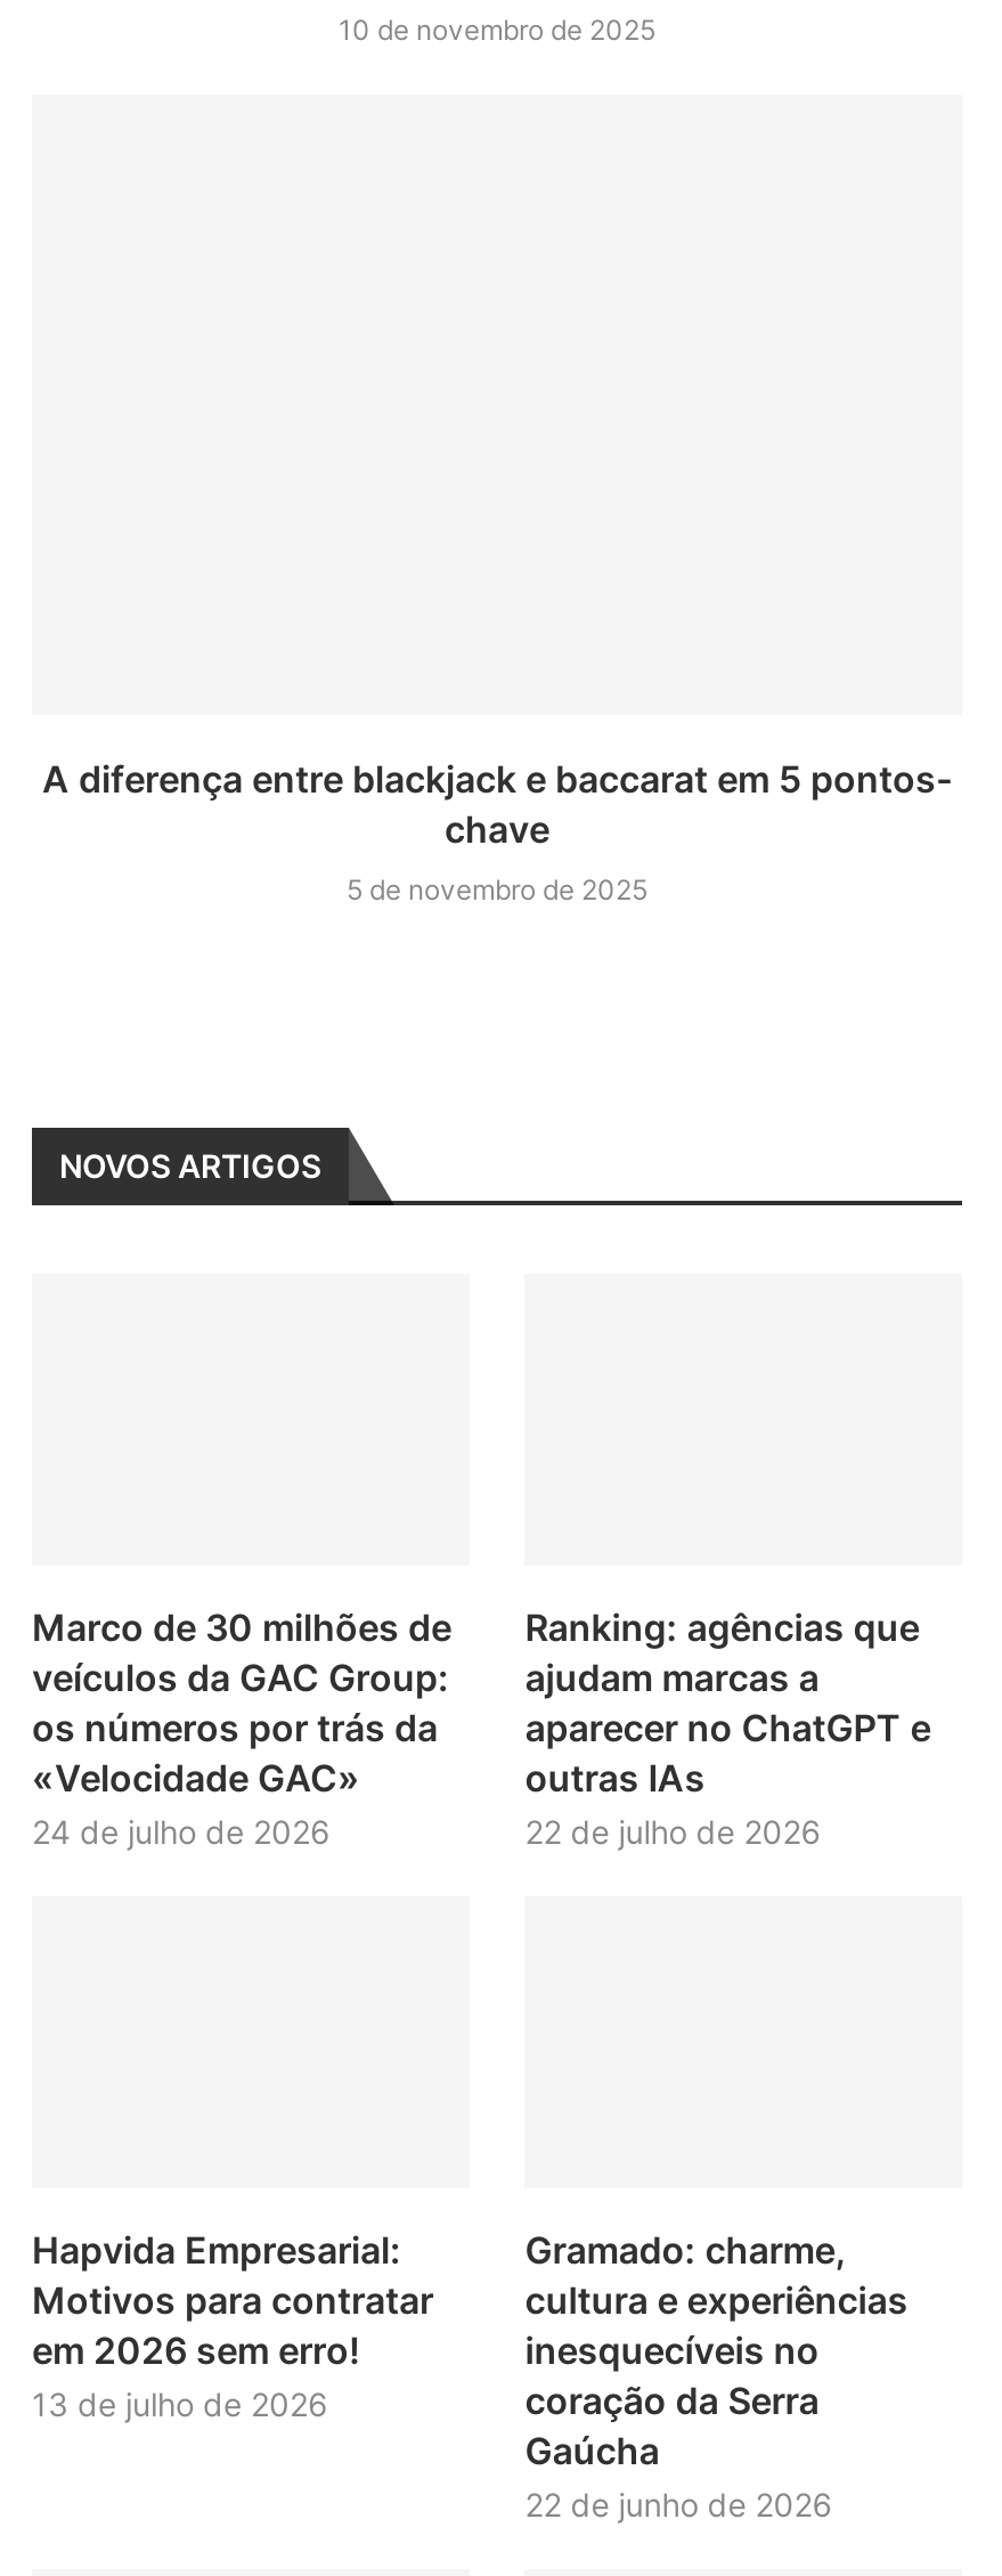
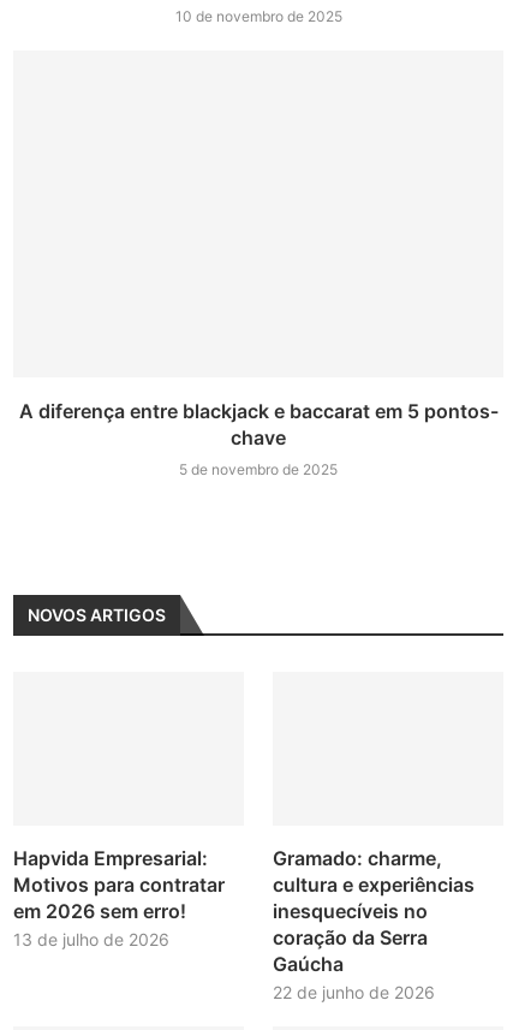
- Marco de 30 milhões de
- veículos da GAC Group:
- os números por trás da
- «Velocidade GAC»
- 24 de julho de 2026

- Ranking: agências que
- ajudam marcas a
- aparecer no ChatGPT e
- outras IAs
- 22 de julho de 2026
